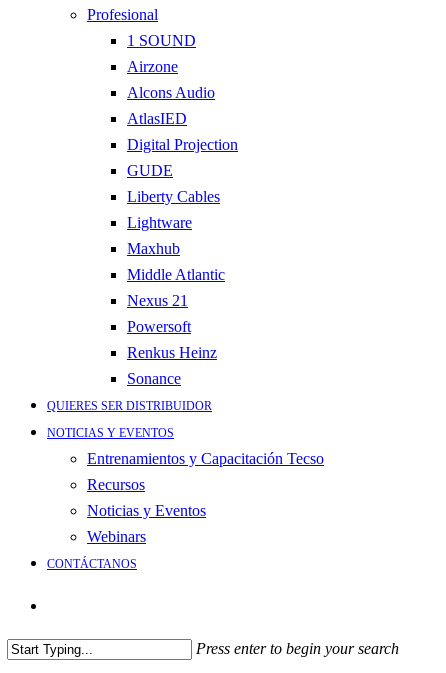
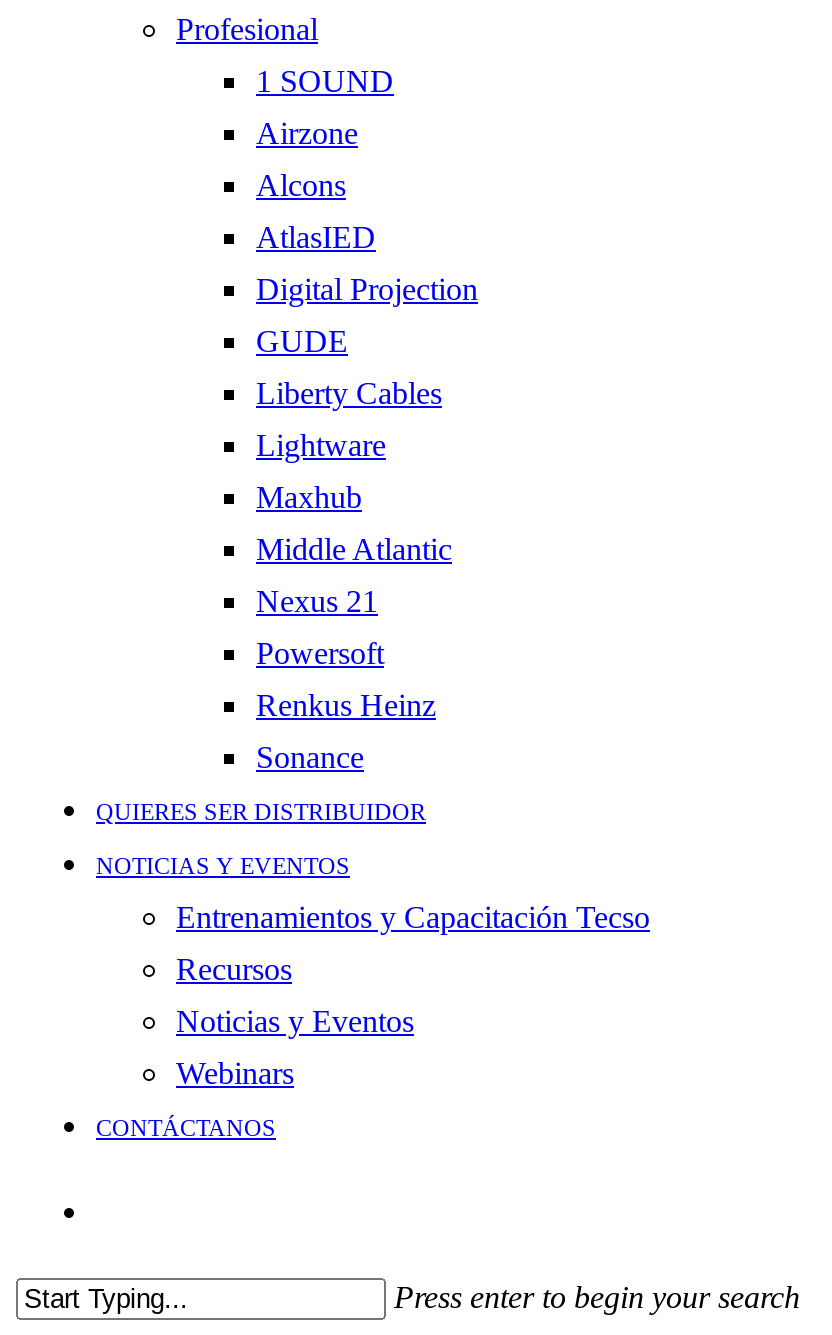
- Alcons Audio
+ Alcons
